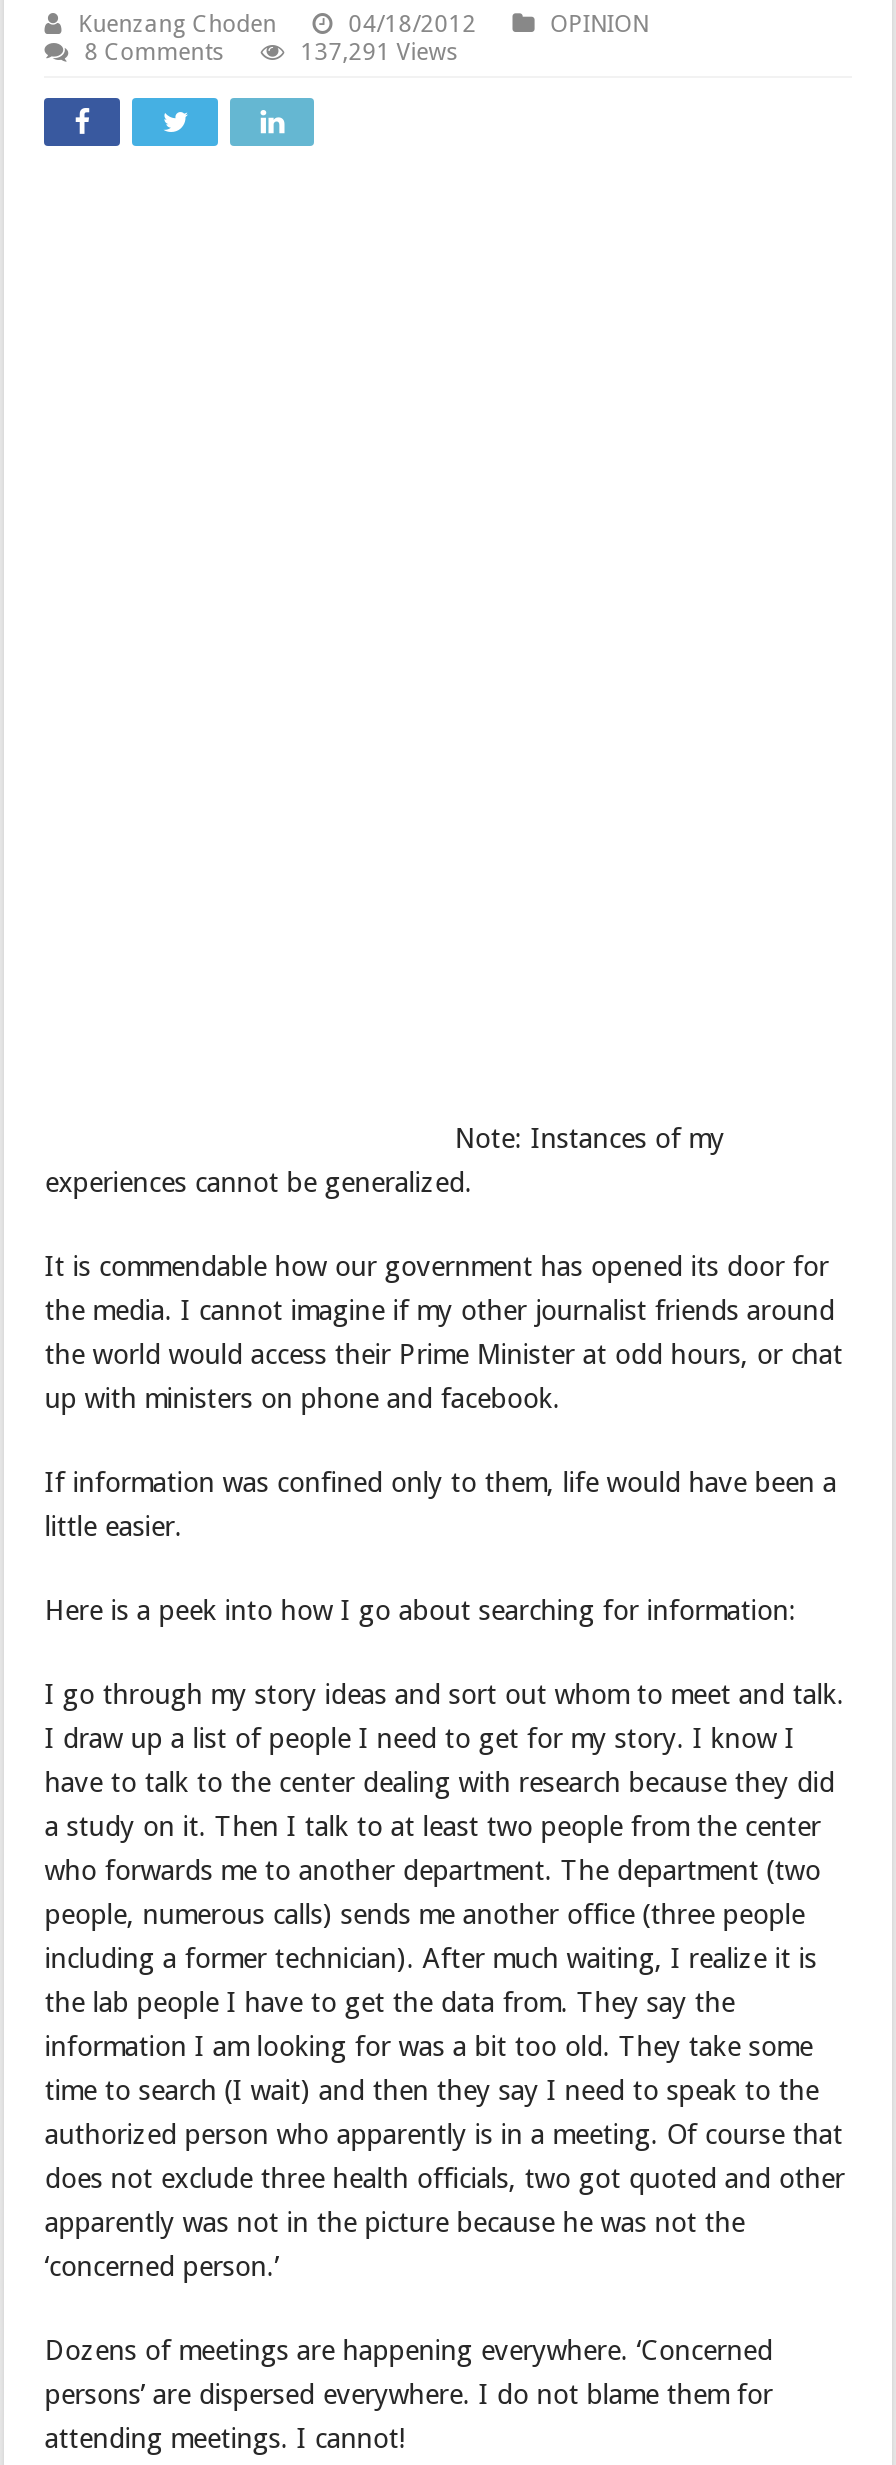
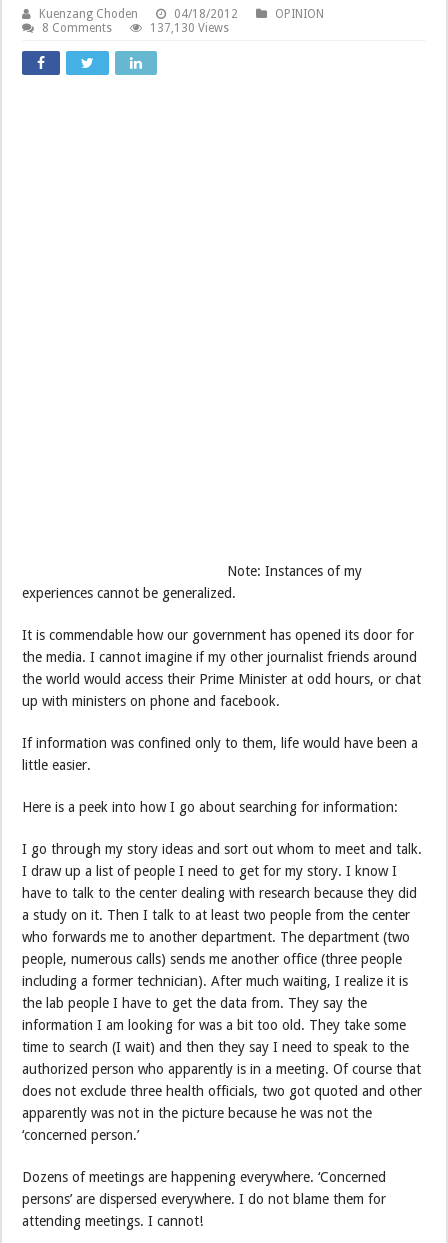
- 137,291 Views
+ 137,130 Views
